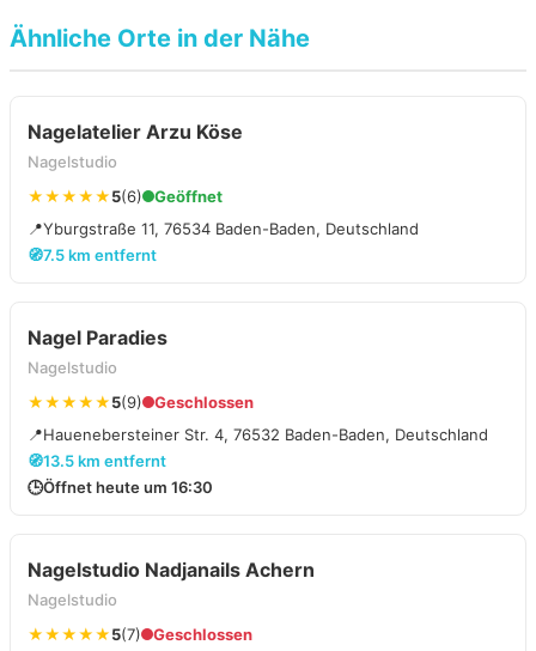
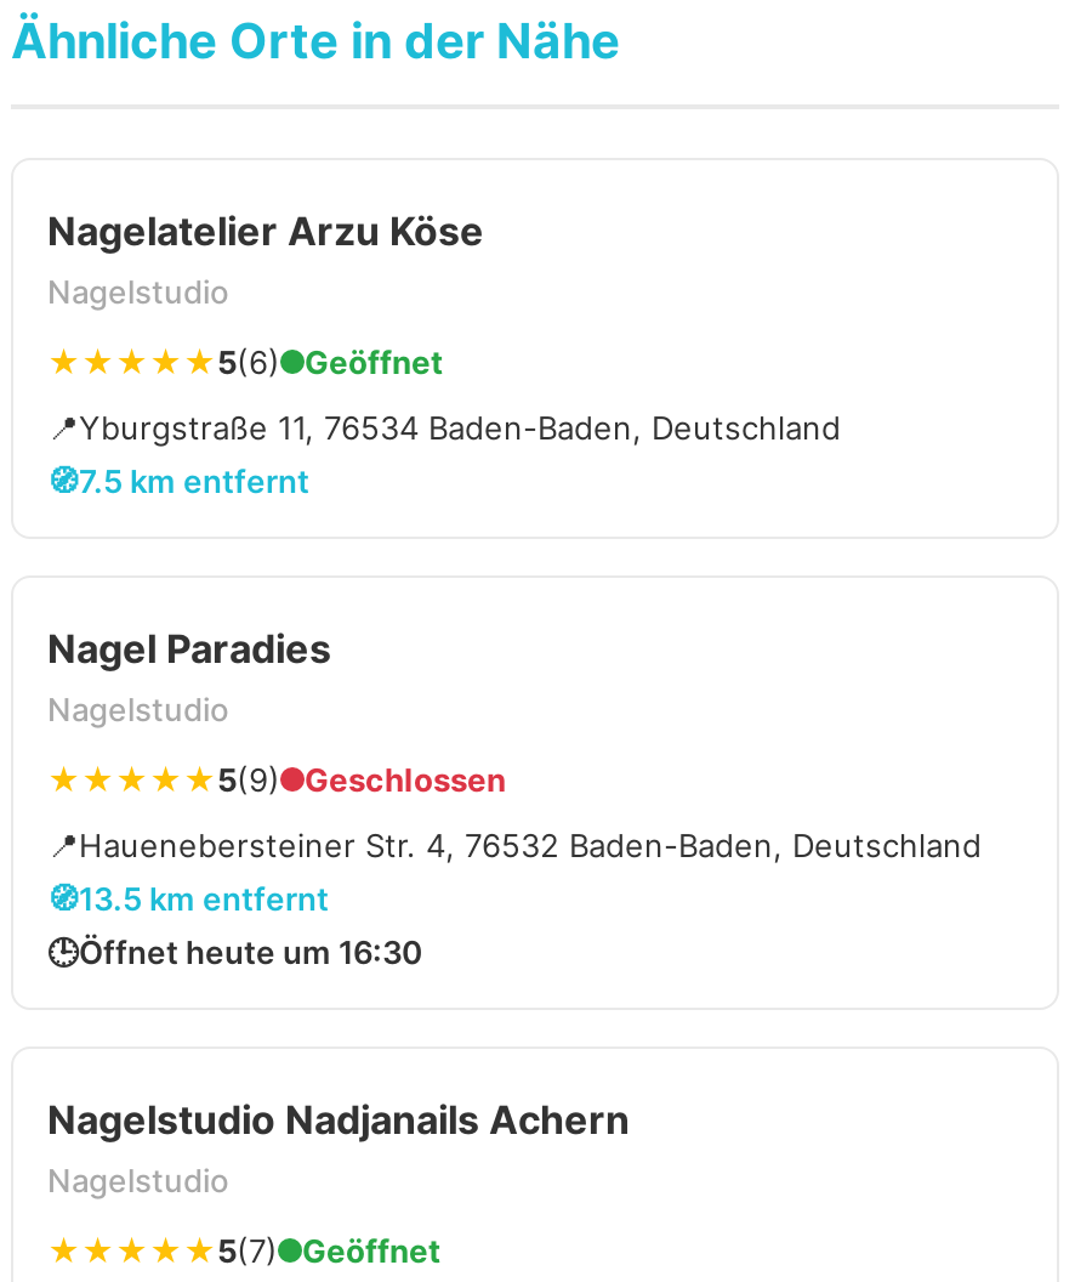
- Geschlossen
+ Geöffnet
